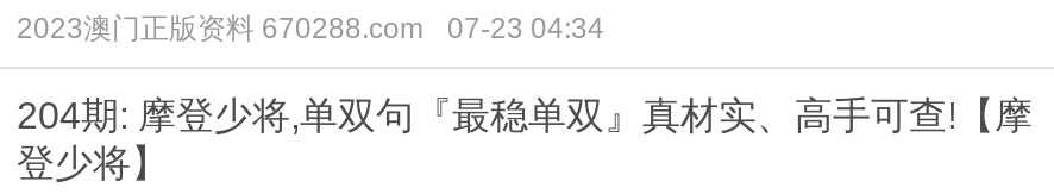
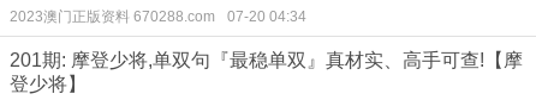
- 2023澳门正版资料 670288.com 07-23 04:34
+ 2023澳门正版资料 670288.com 07-20 04:34

- 204期: 摩登少将,单双句『最稳单双』真材实、高手可查!【摩
+ 201期: 摩登少将,单双句『最稳单双』真材实、高手可查!【摩
